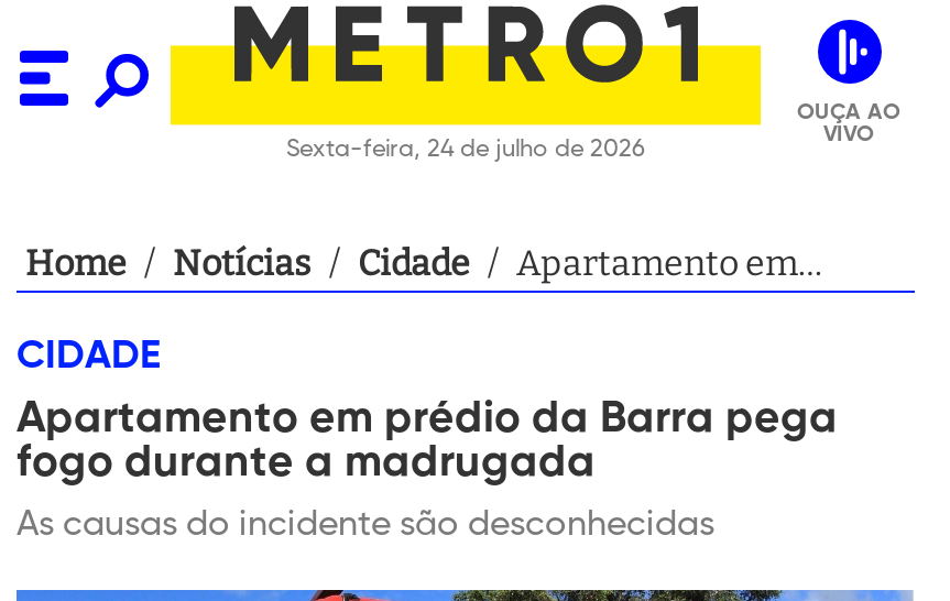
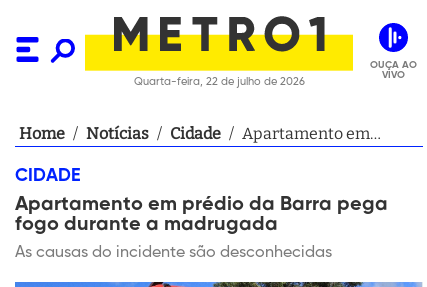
- Sexta-feira, 24 de julho de 2026
+ Quarta-feira, 22 de julho de 2026
